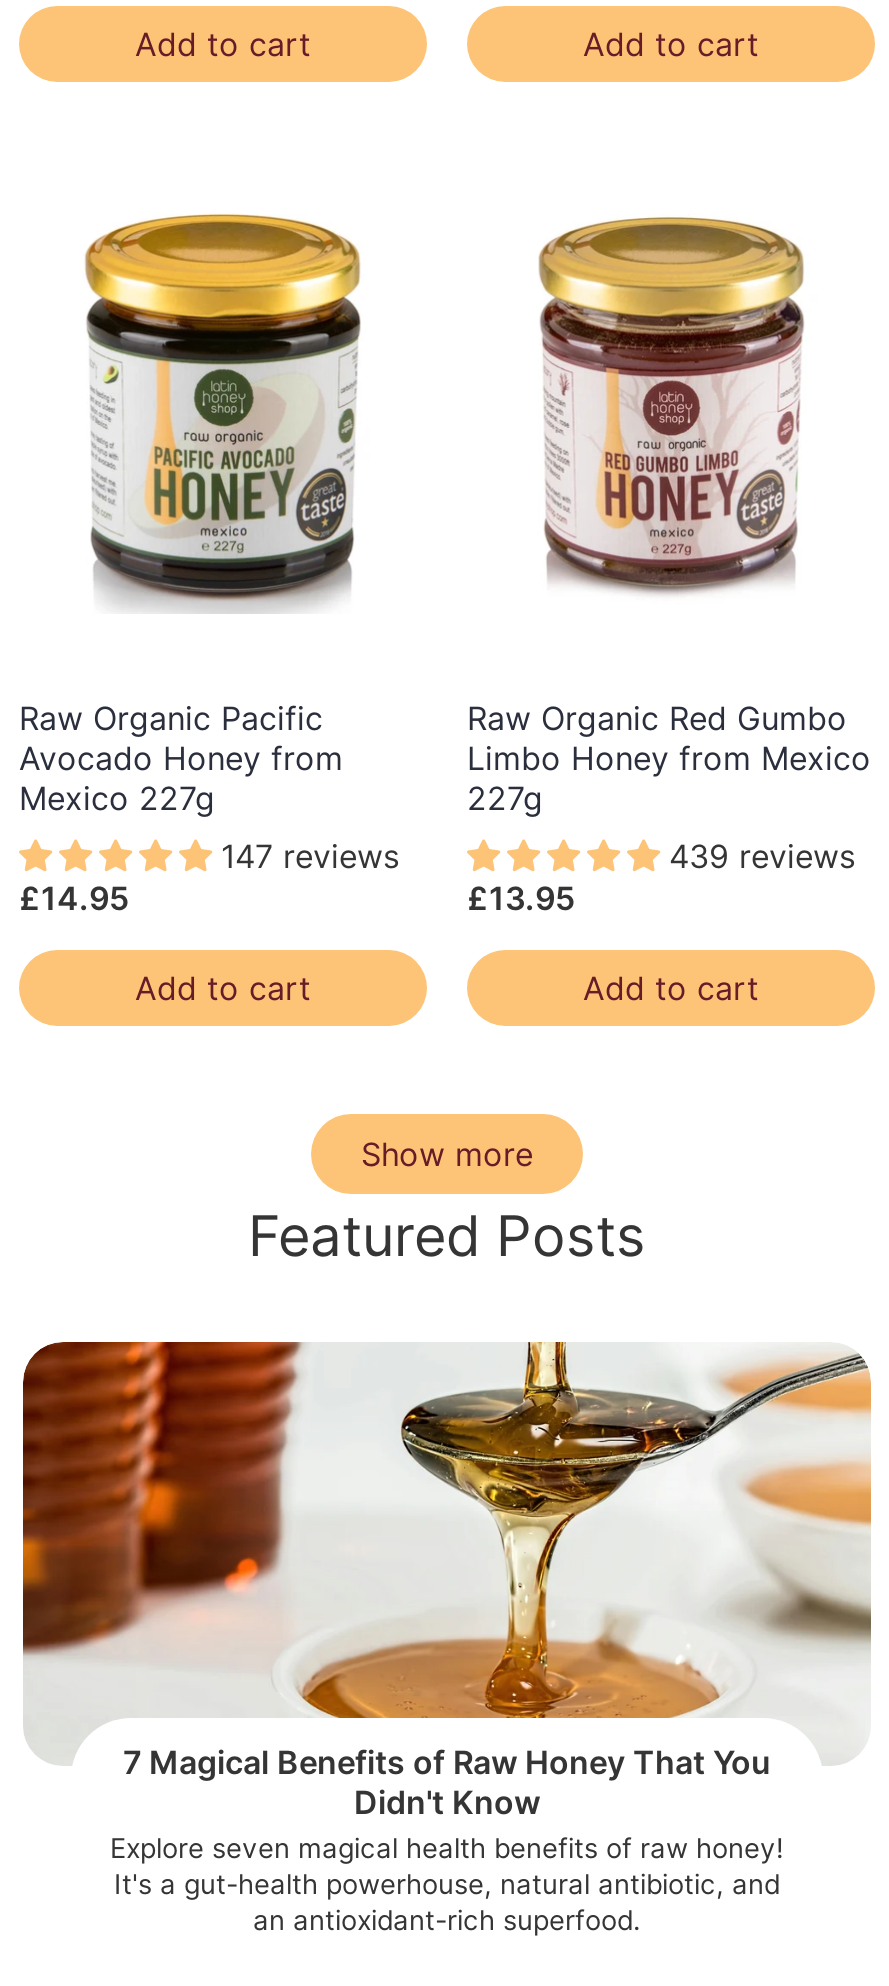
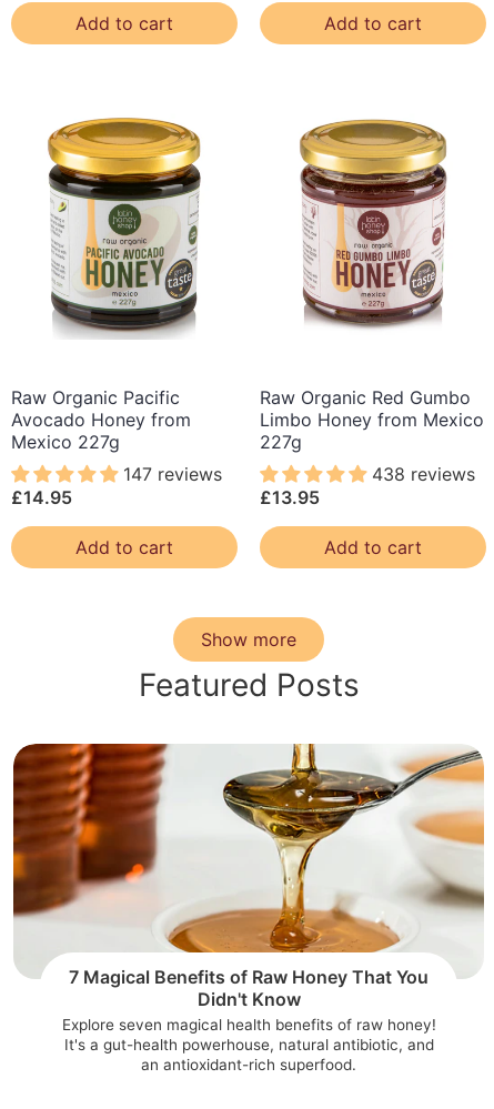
- 439 reviews
+ 438 reviews
